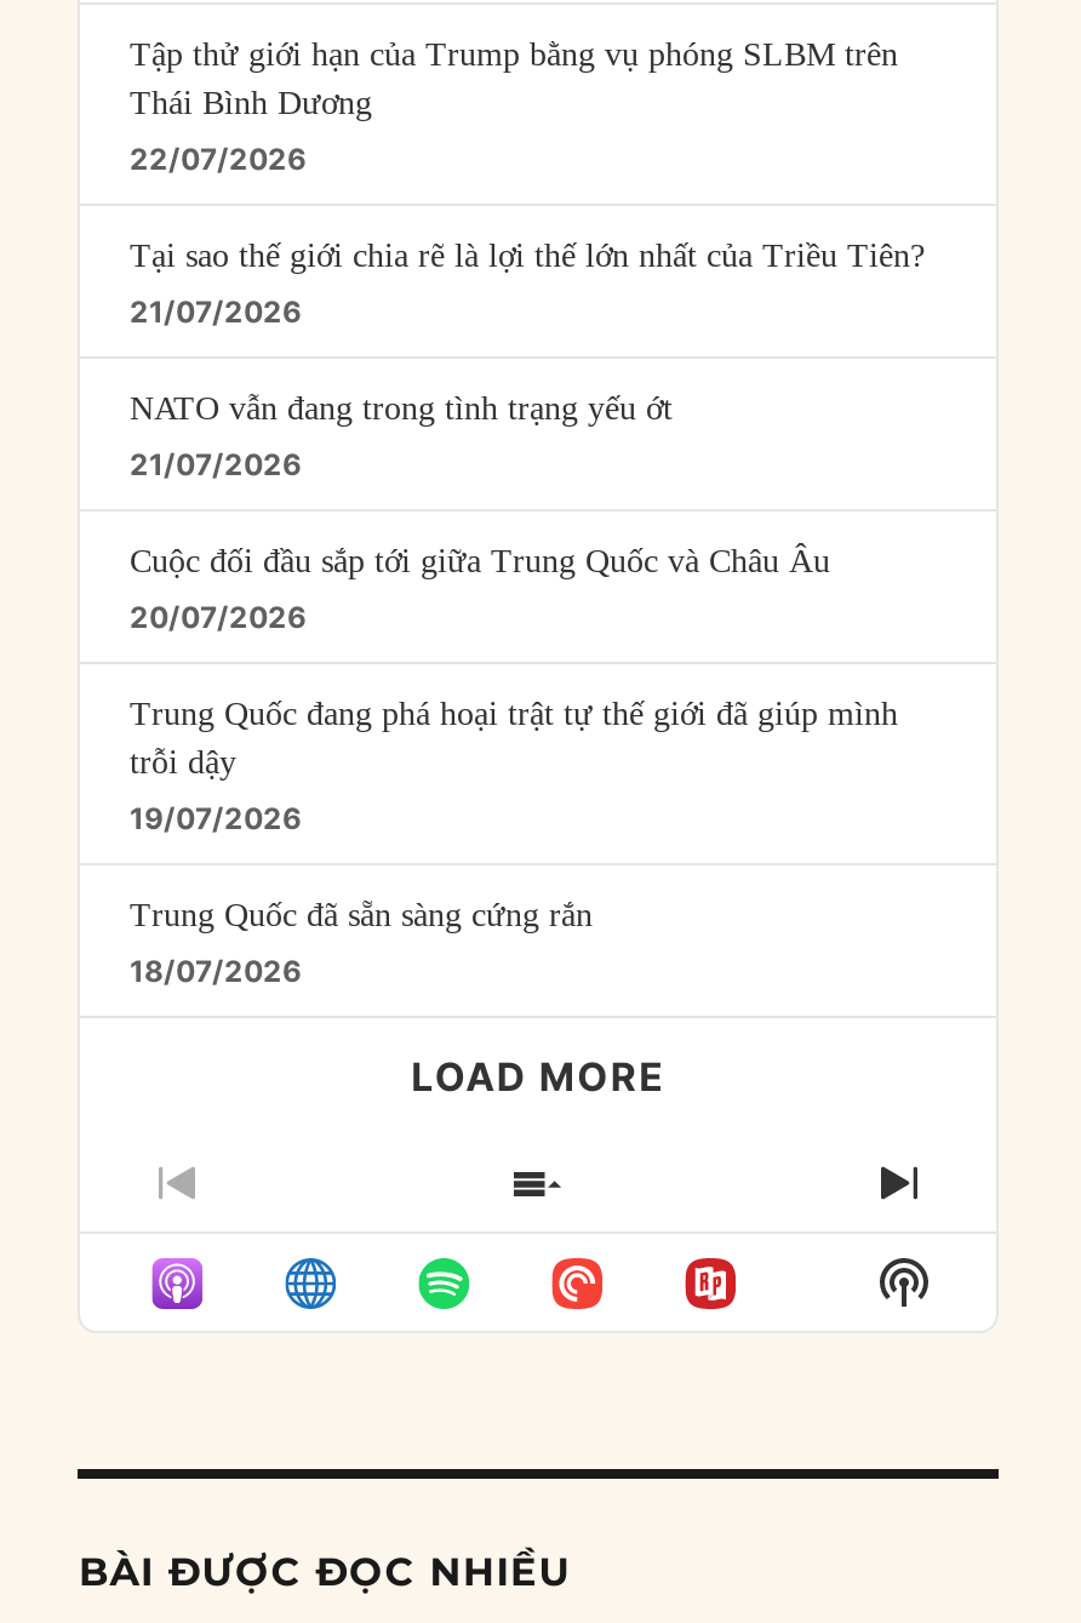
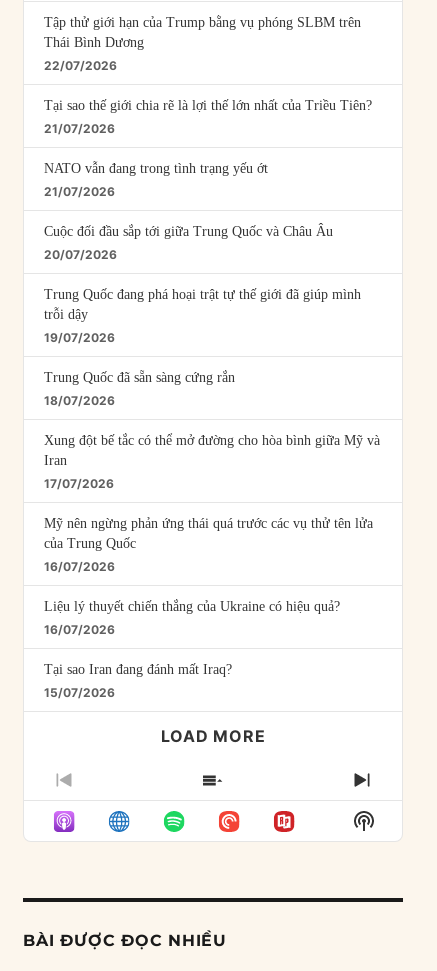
+ Xung đột bế tắc có thể mở đường cho hòa bình giữa Mỹ và
+ Iran
+ 17/07/2026
+ Mỹ nên ngừng phản ứng thái quá trước các vụ thử tên lửa
+ của Trung Quốc
+ 16/07/2026
+ Liệu lý thuyết chiến thắng của Ukraine có hiệu quả?
+ 16/07/2026
+ Tại sao Iran đang đánh mất Iraq?
+ 15/07/2026
